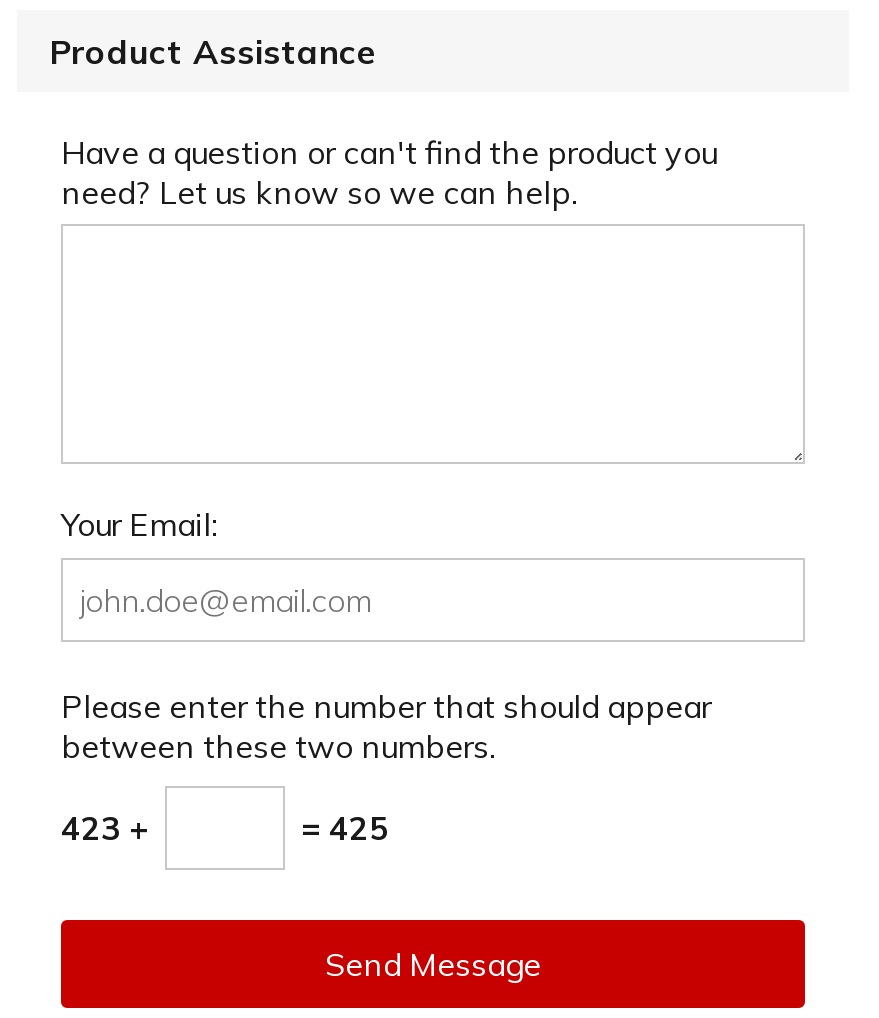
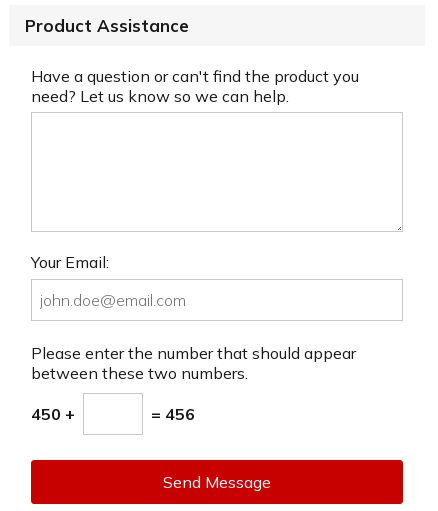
- 423 +
+ 450 +

- = 425
+ = 456
